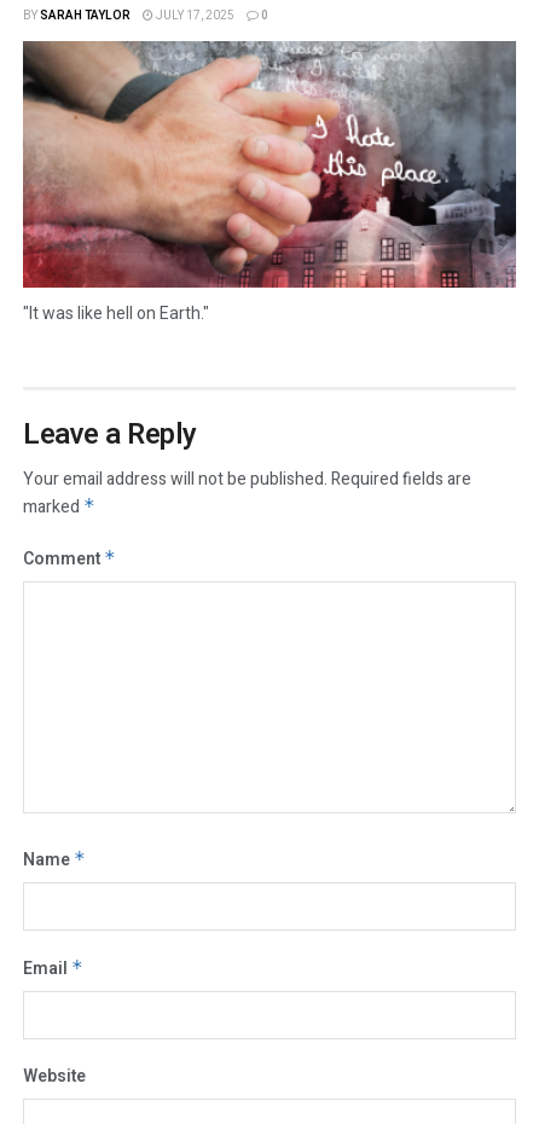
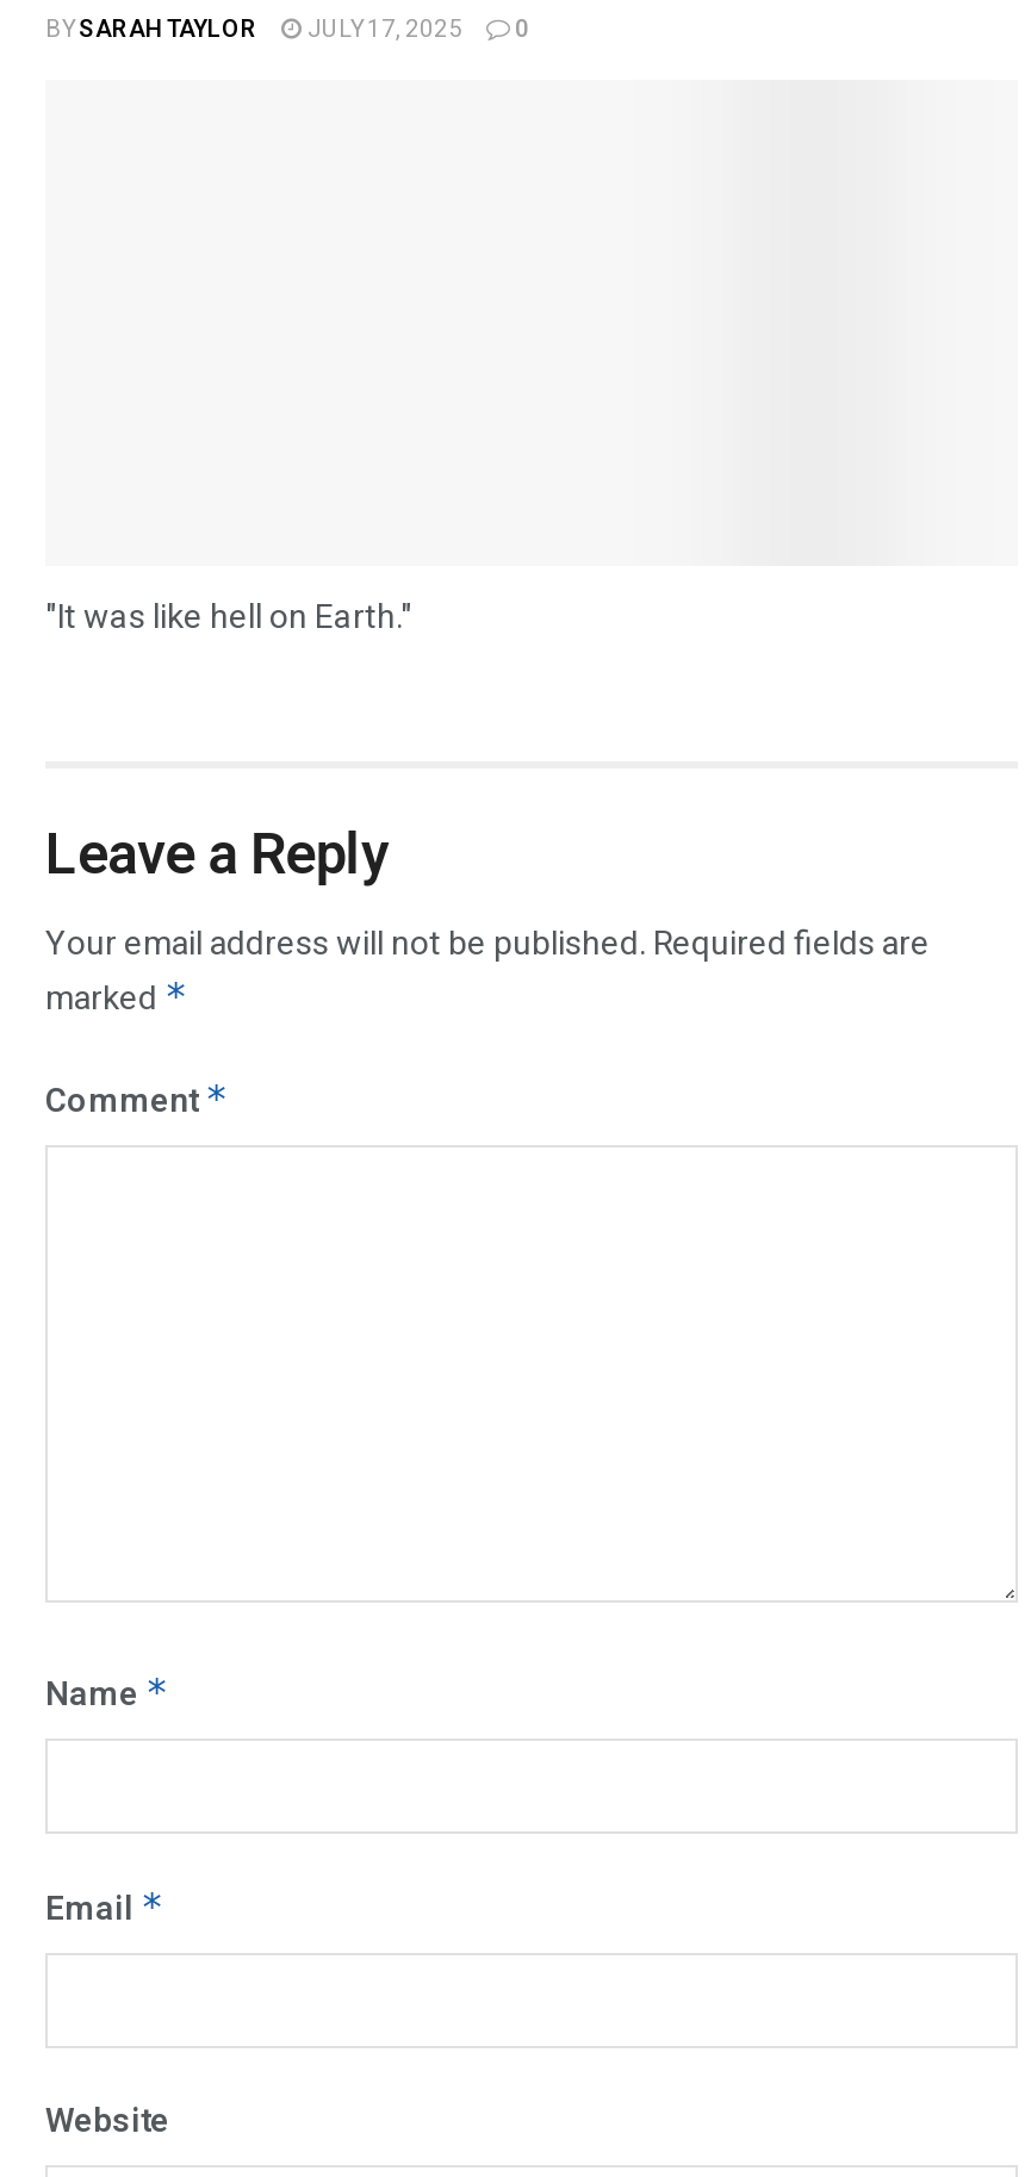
- [image]
